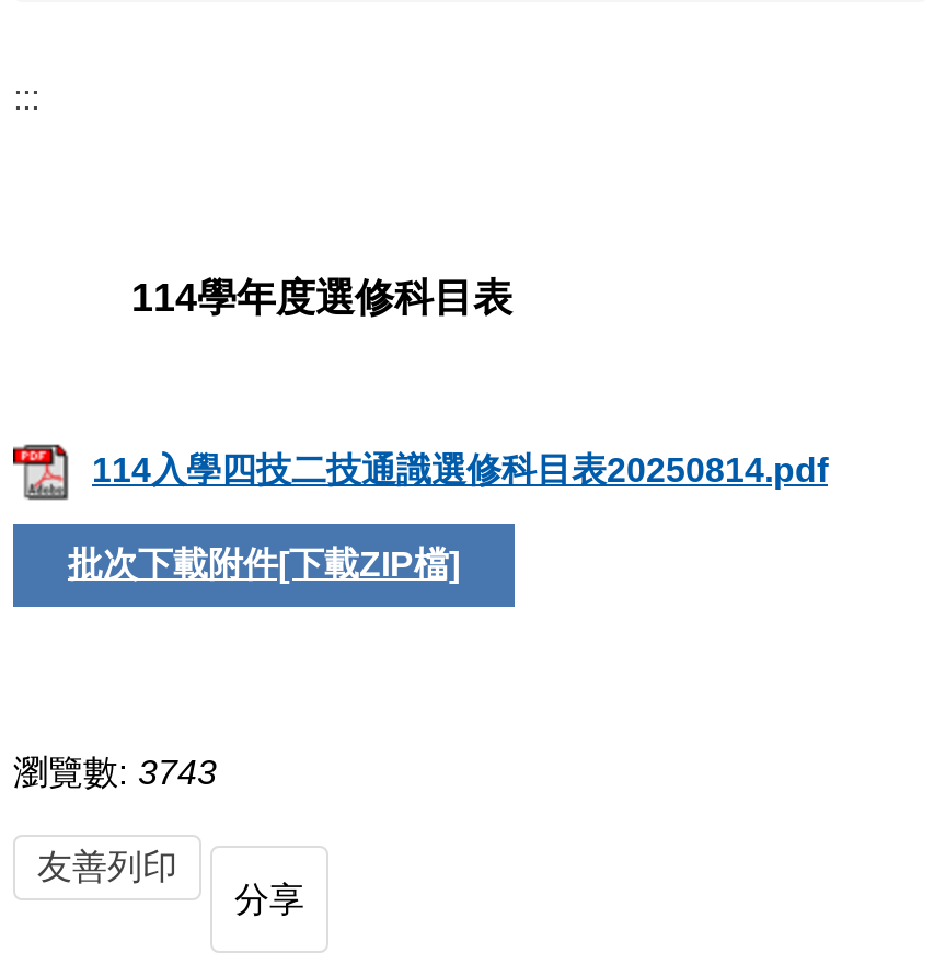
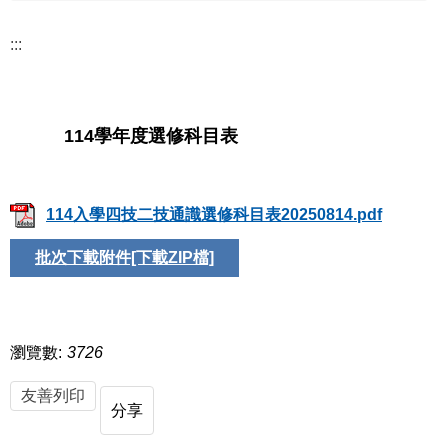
- 瀏覽數: 3743
+ 瀏覽數: 3726
